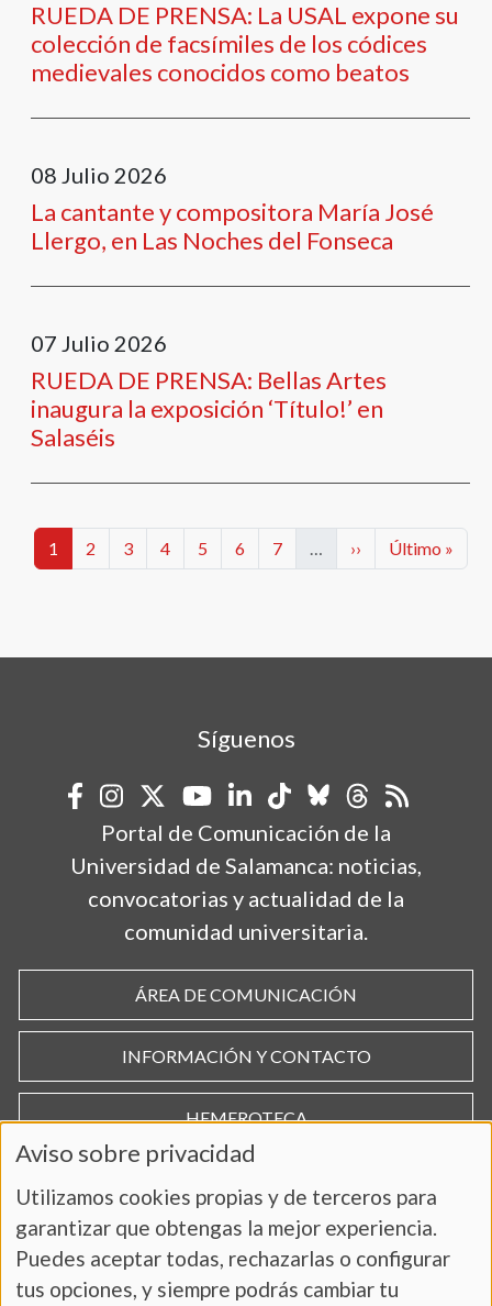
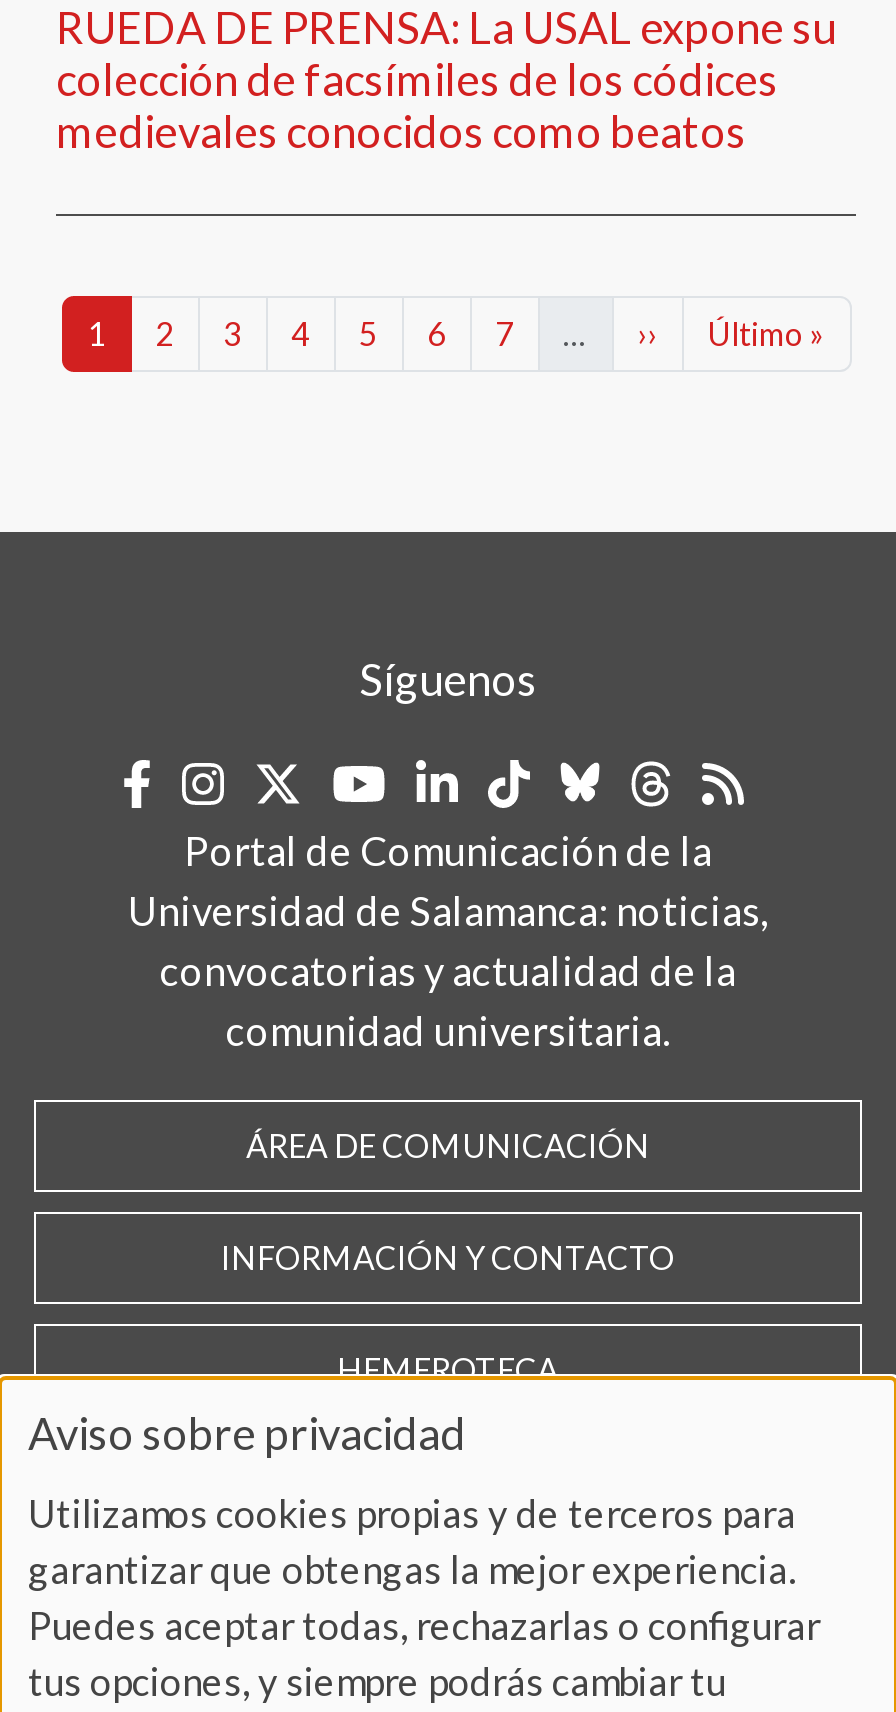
- 08 Julio 2026
- La cantante y compositora María José
- Llergo, en Las Noches del Fonseca

- 07 Julio 2026
- RUEDA DE PRENSA: Bellas Artes
- inaugura la exposición ‘Título!’ en
- Salaséis
